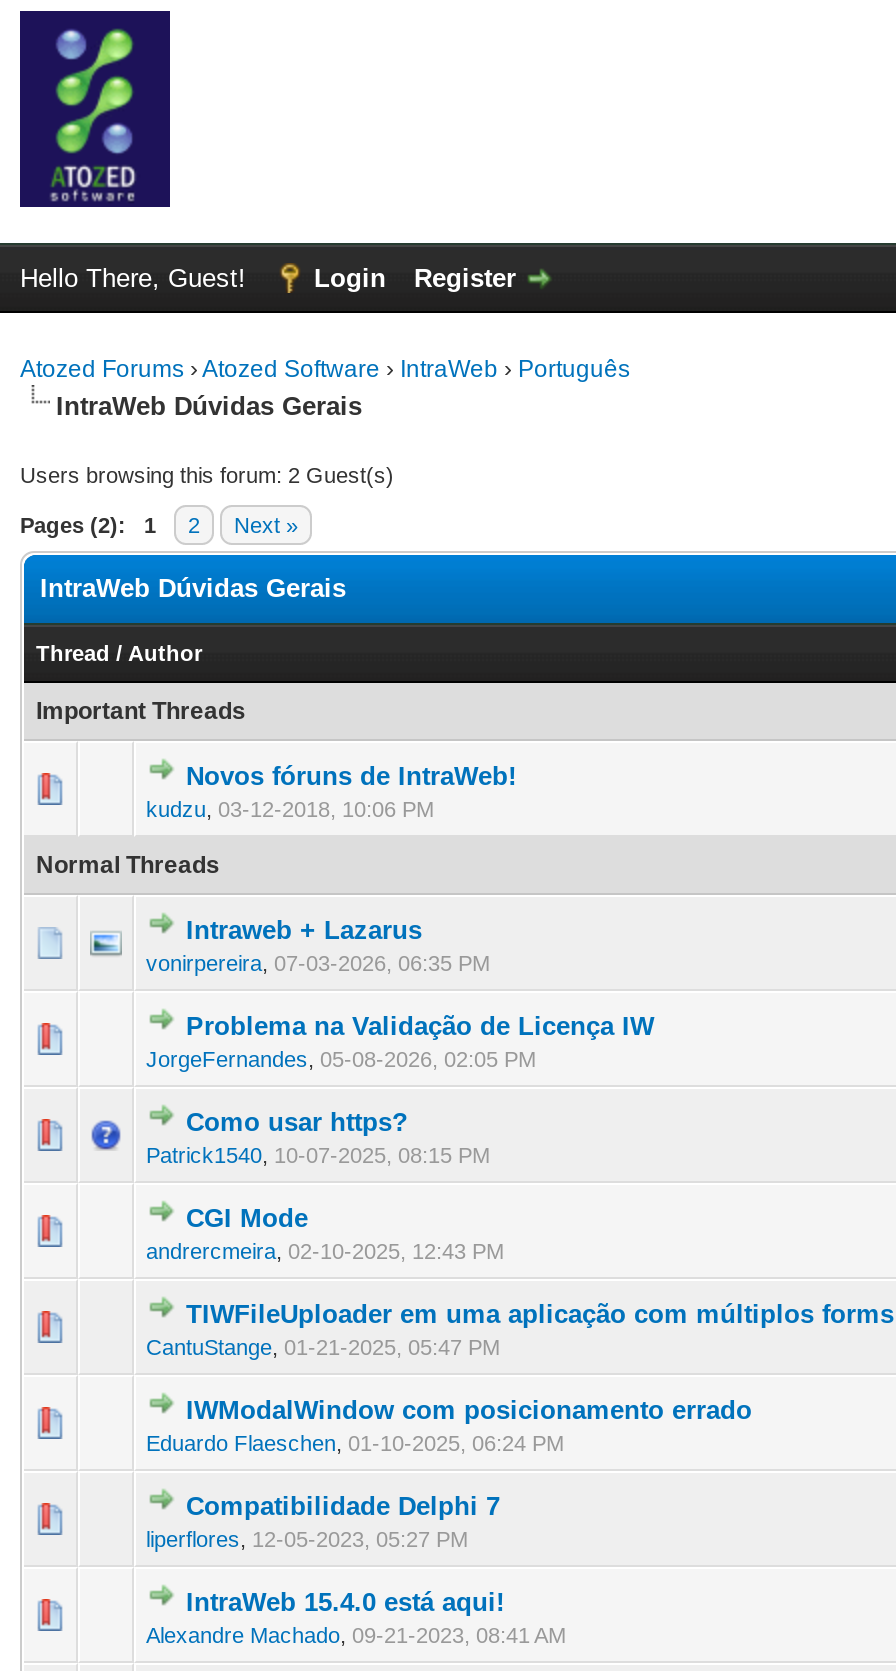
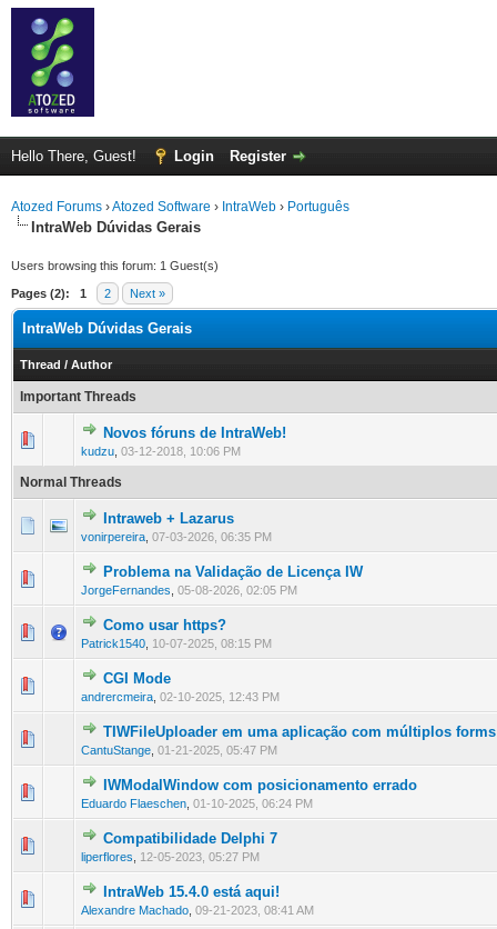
- Users browsing this forum: 2 Guest(s)
+ Users browsing this forum: 1 Guest(s)
